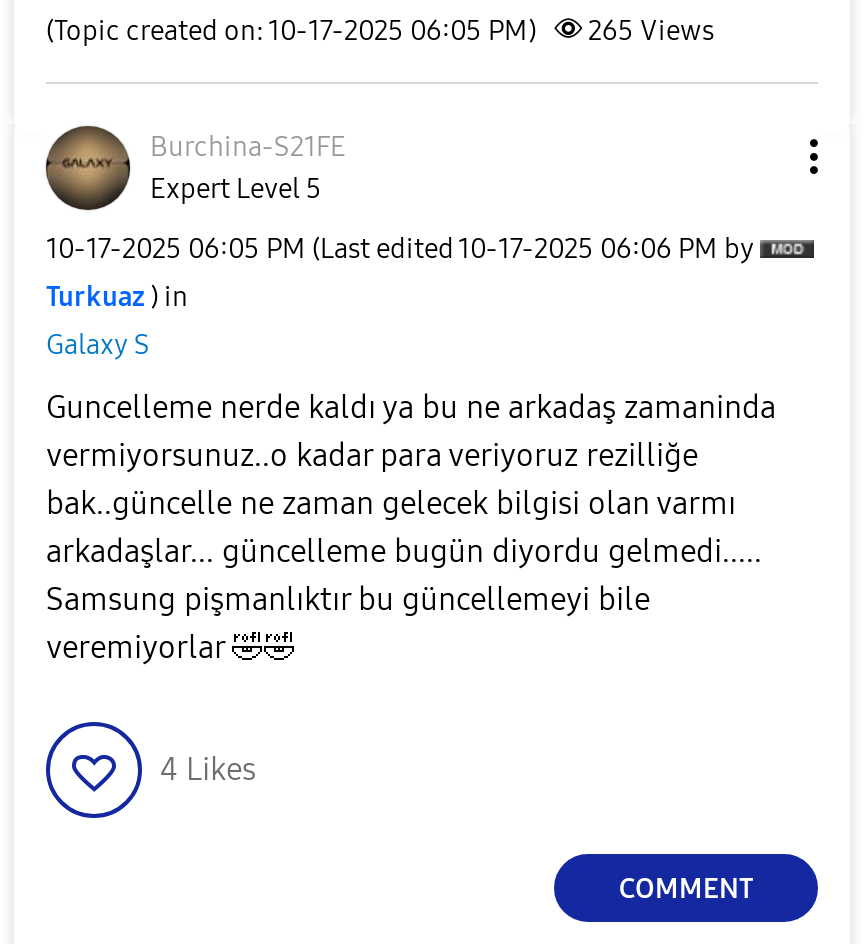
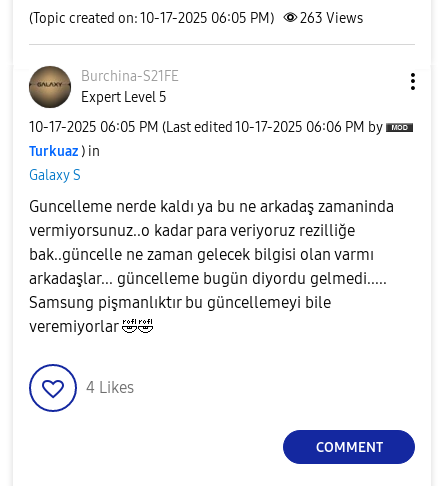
- (Topic created on: 10-17-2025 06:05 PM) 265 Views
+ (Topic created on: 10-17-2025 06:05 PM) 263 Views
